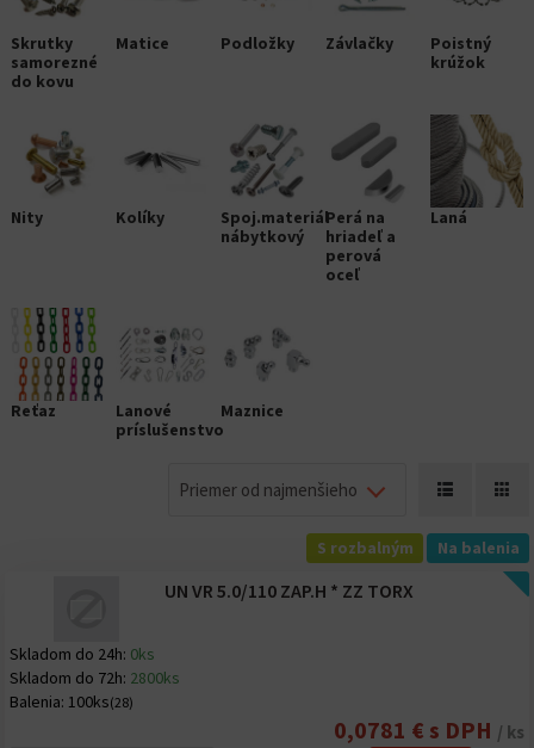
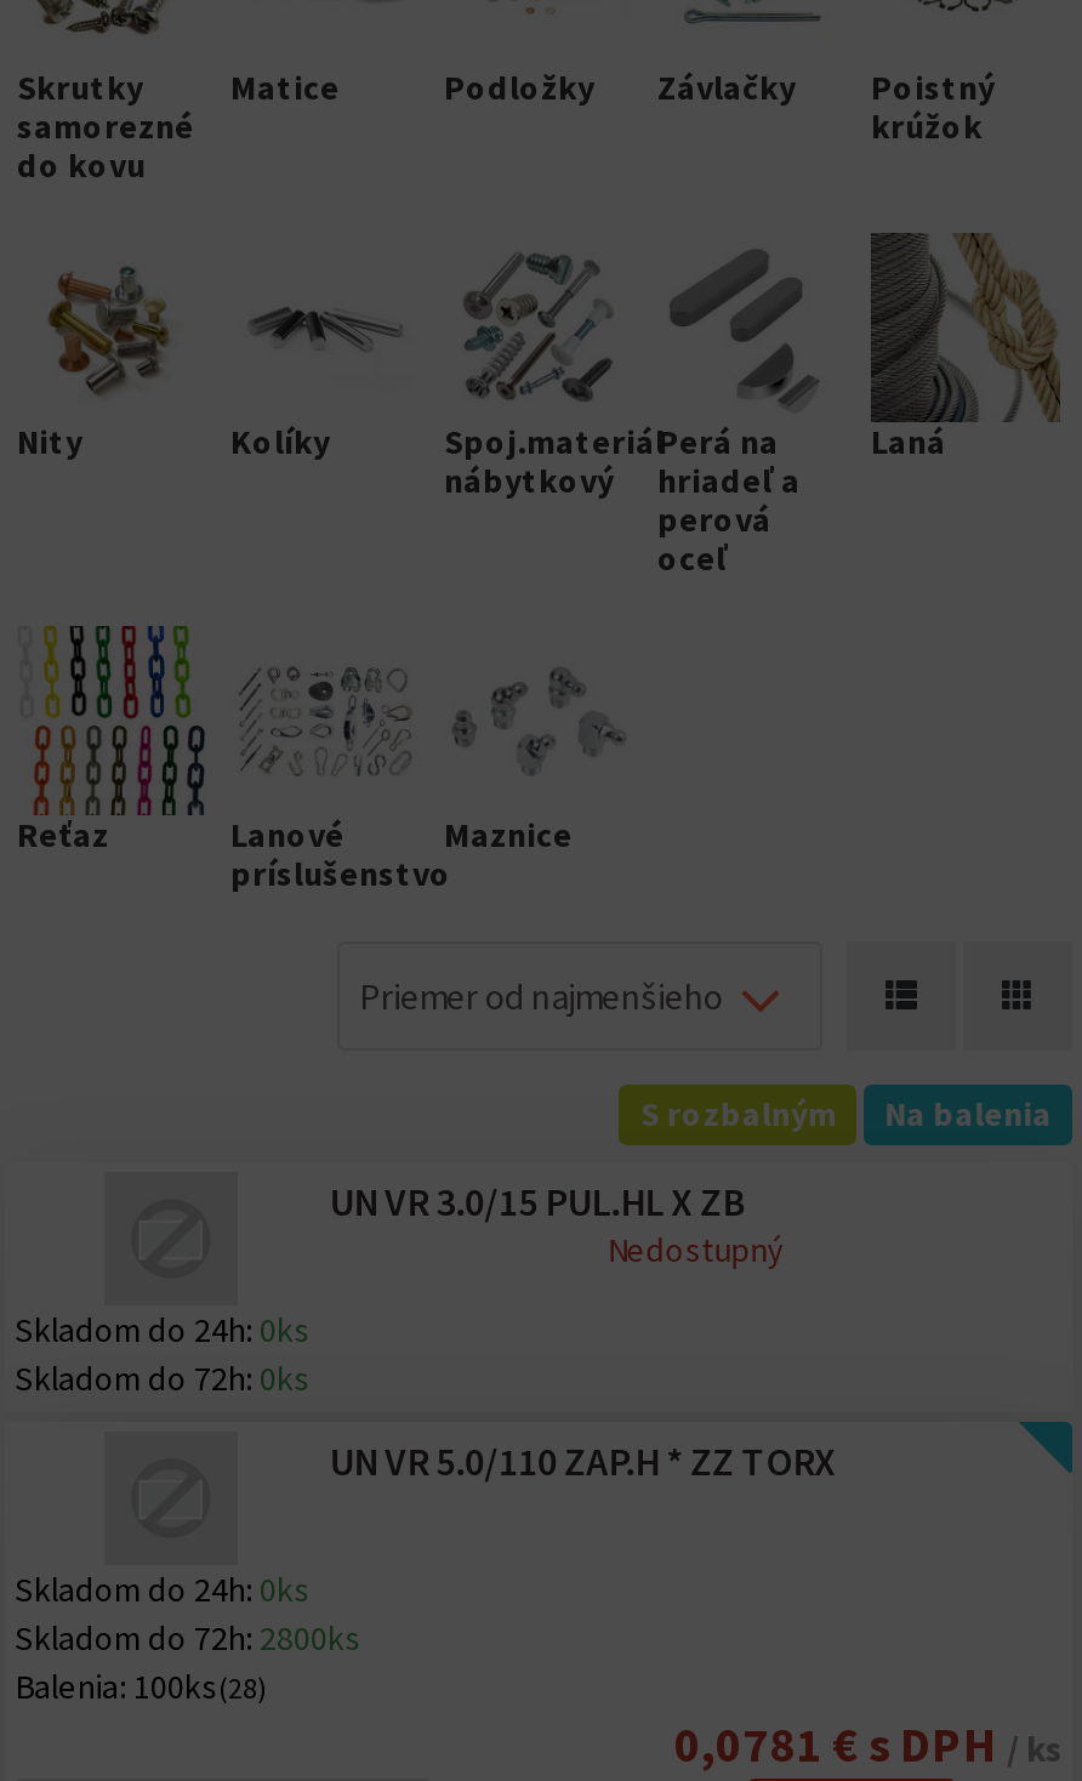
+ UN VR 3.0/15 PUL.HL X ZB
+ Skladom do 24h: 0ks
+ Skladom do 72h: 0ks

+ Nedostupný
